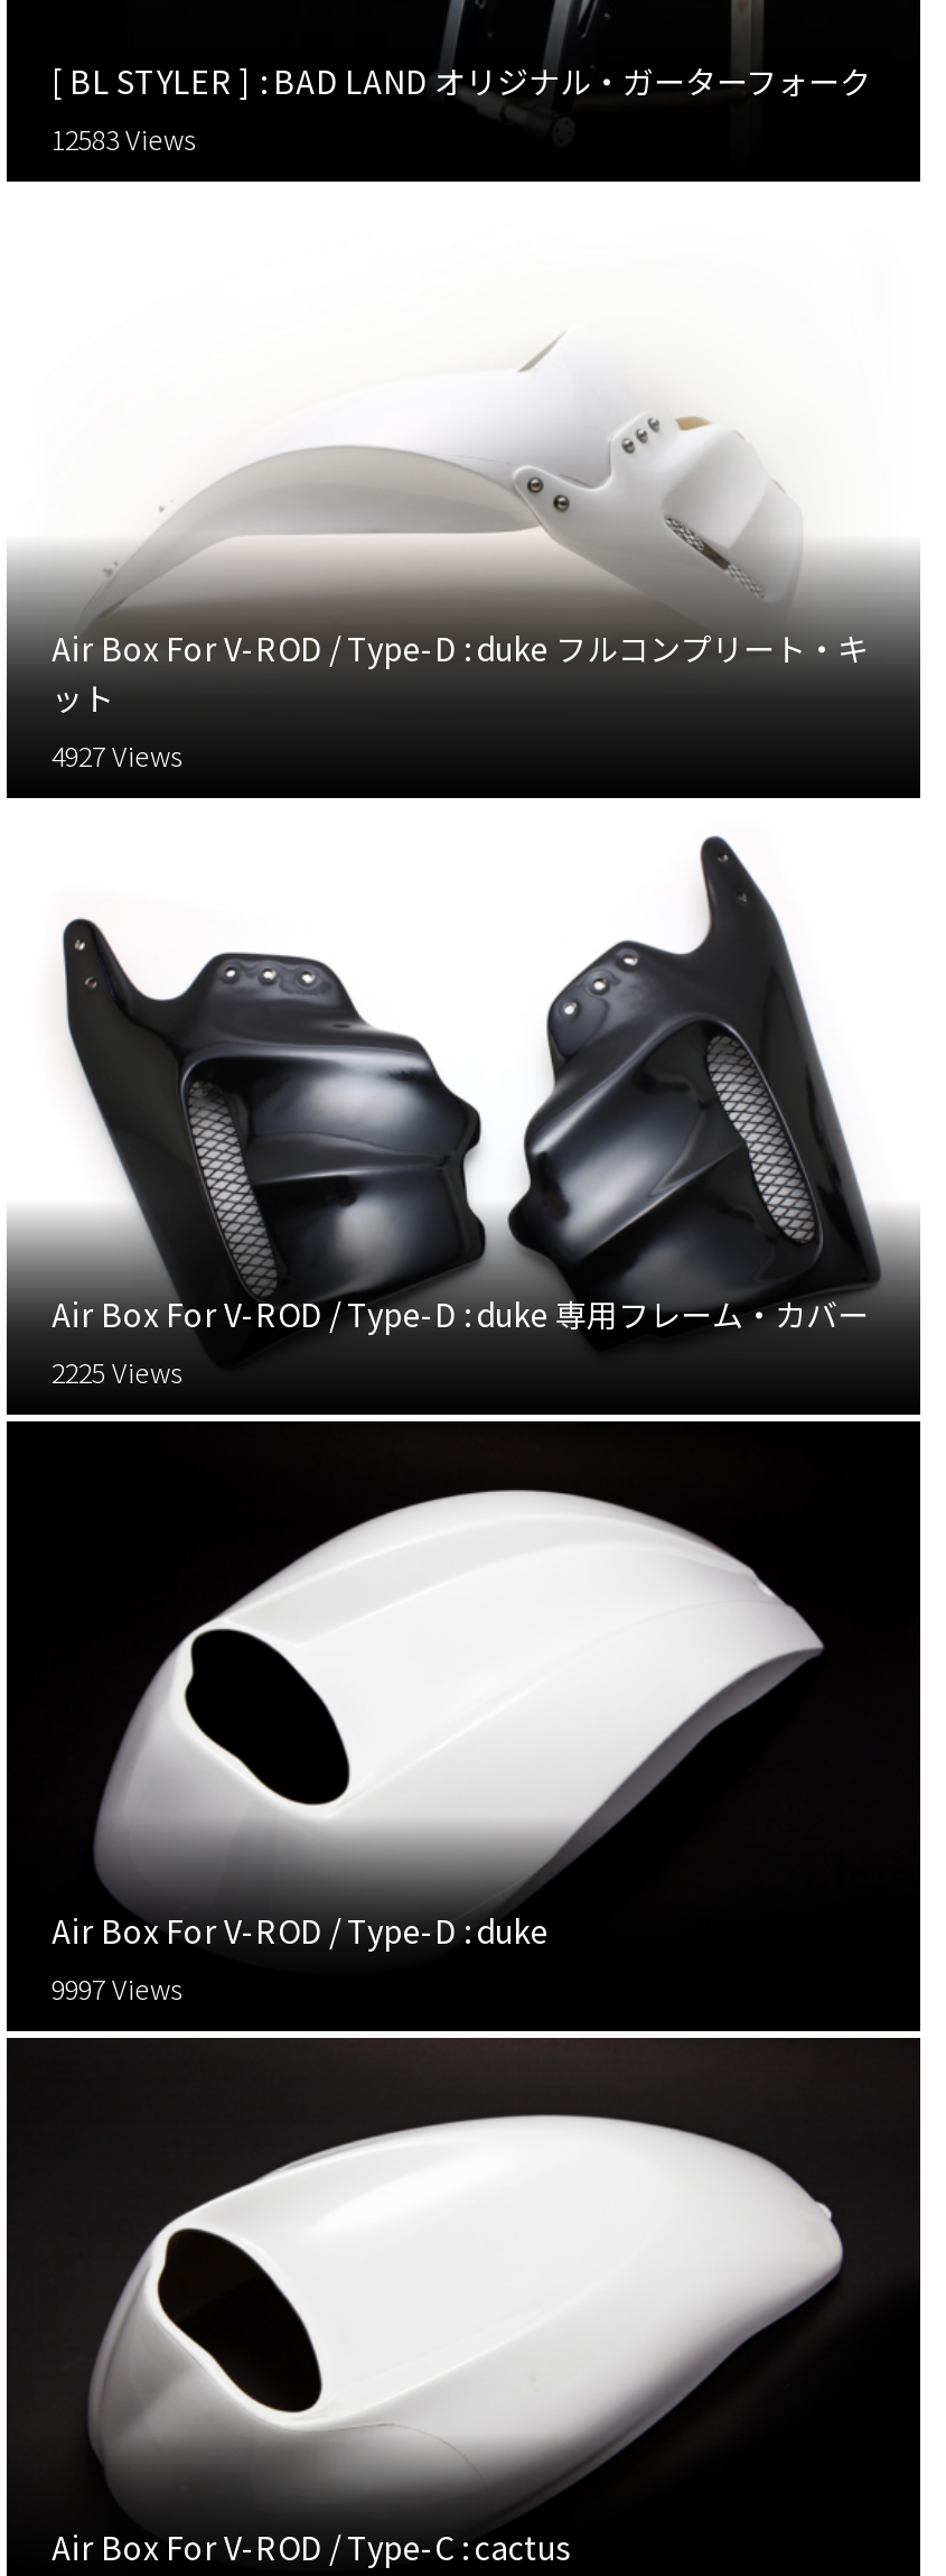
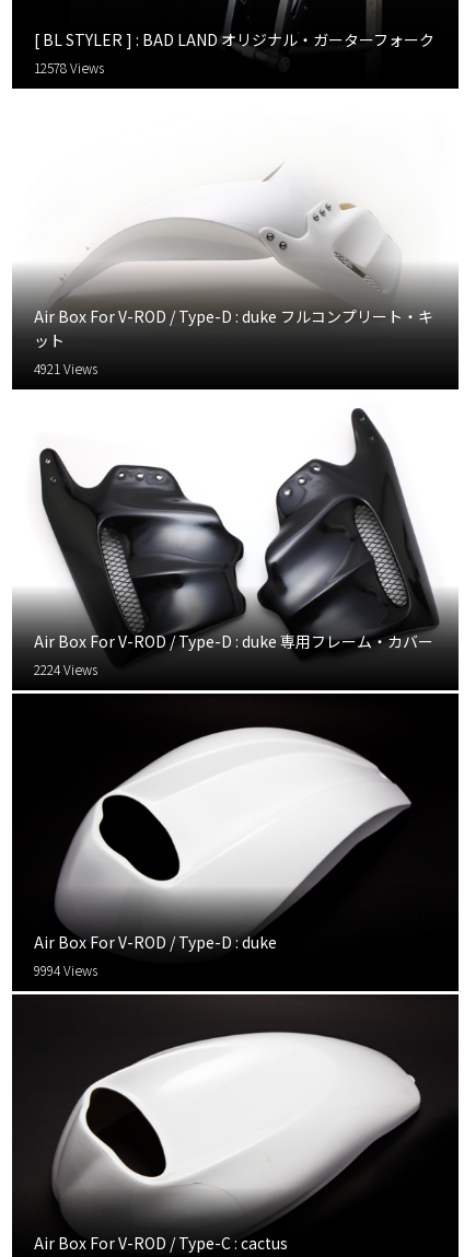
- 12583 Views
+ 12578 Views

- 4927 Views
+ 4921 Views

- 2225 Views
+ 2224 Views

- 9997 Views
+ 9994 Views
